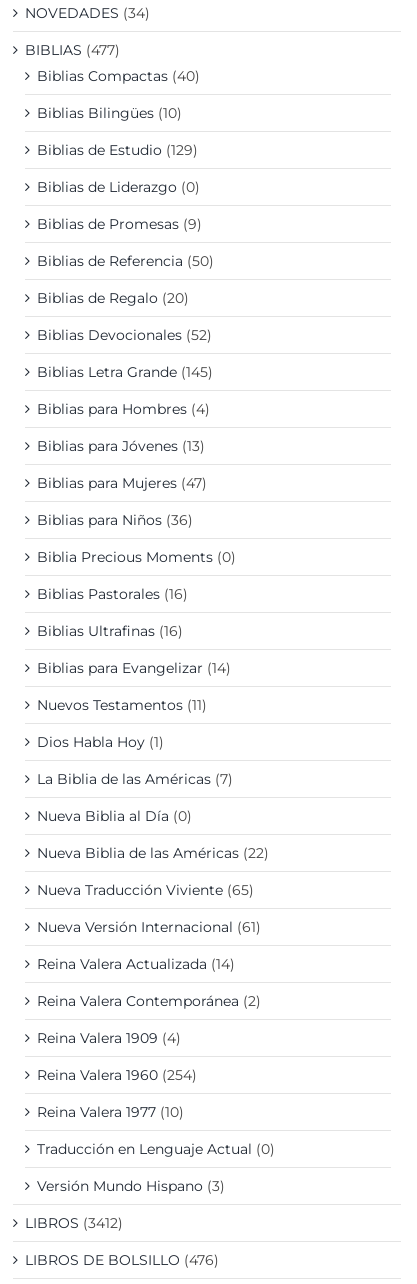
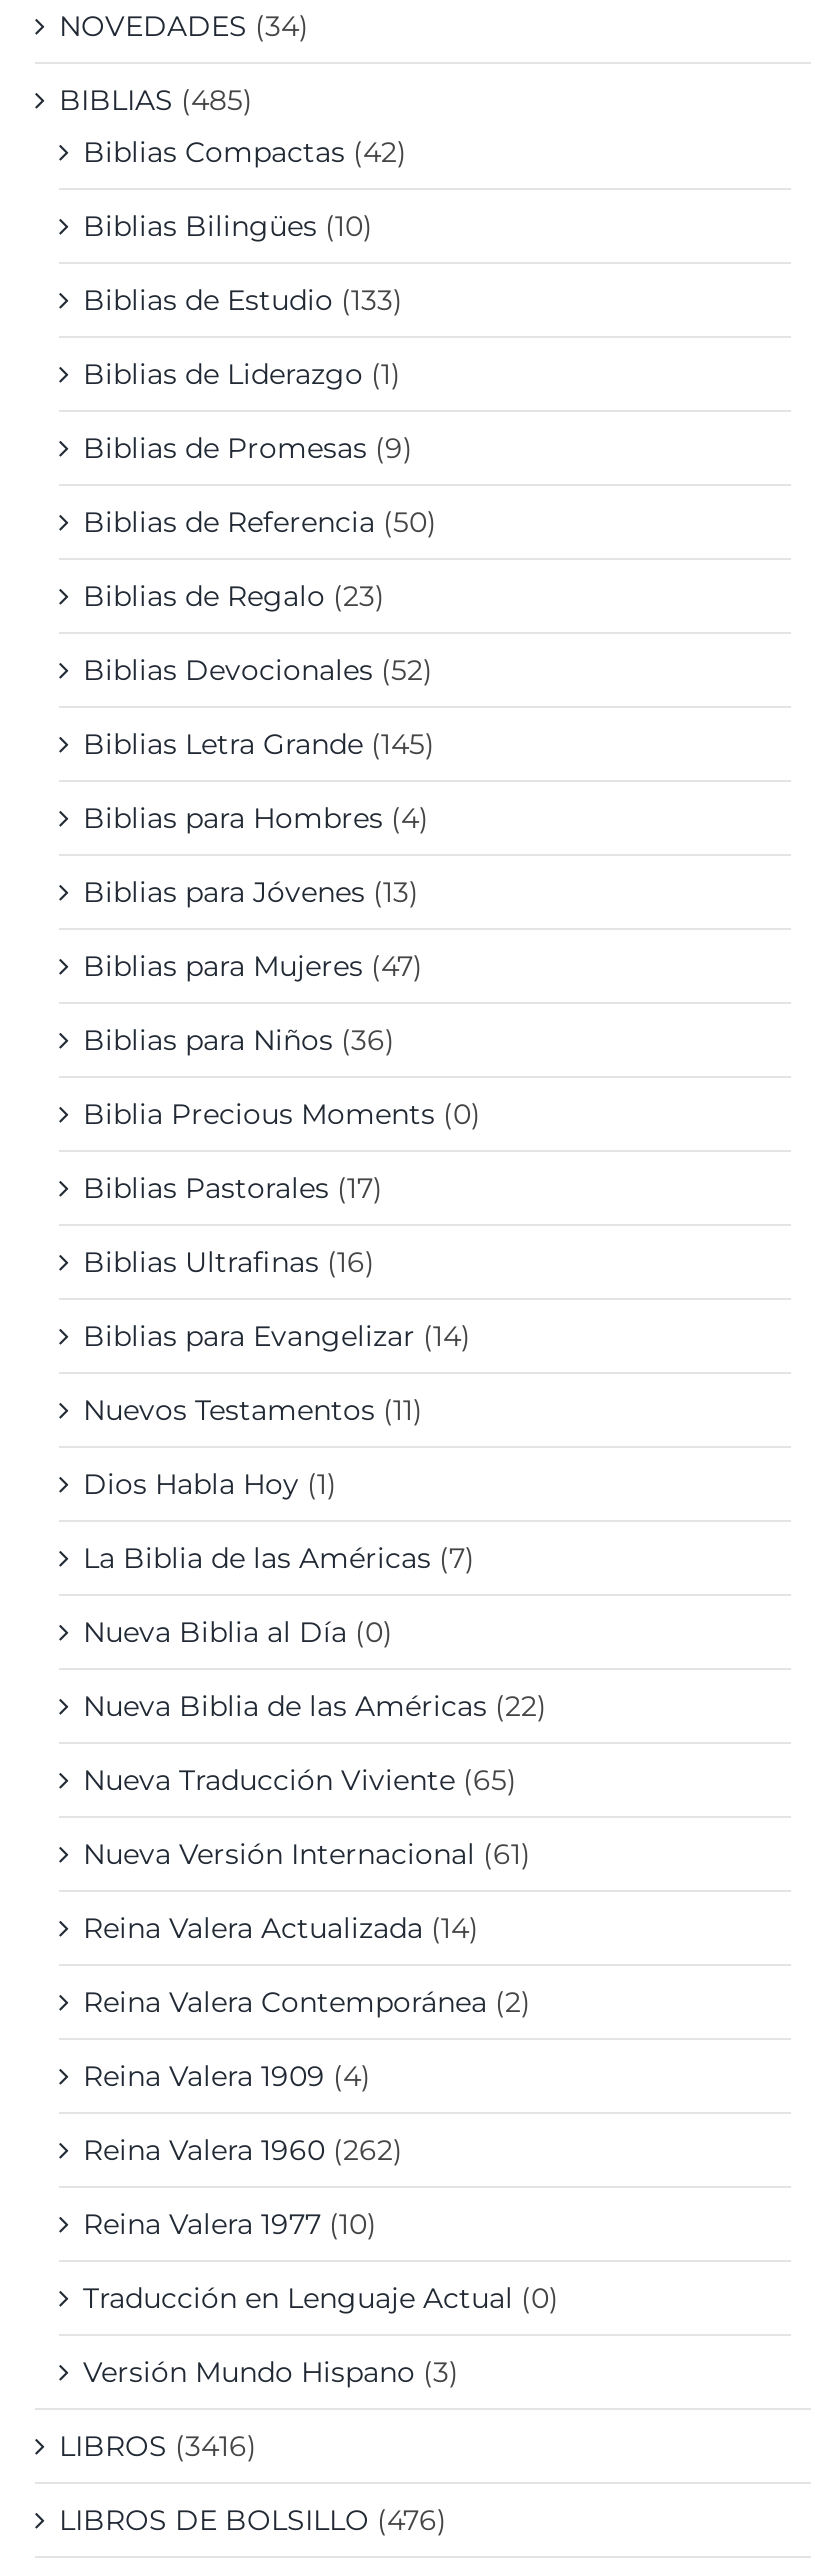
- BIBLIAS (477)
+ BIBLIAS (485)

- Biblias Compactas (40)
+ Biblias Compactas (42)

- Biblias de Estudio (129)
+ Biblias de Estudio (133)

- Biblias de Liderazgo (0)
+ Biblias de Liderazgo (1)

- Biblias de Regalo (20)
+ Biblias de Regalo (23)

- Biblias Pastorales (16)
+ Biblias Pastorales (17)

- Reina Valera 1960 (254)
+ Reina Valera 1960 (262)

- LIBROS (3412)
+ LIBROS (3416)
